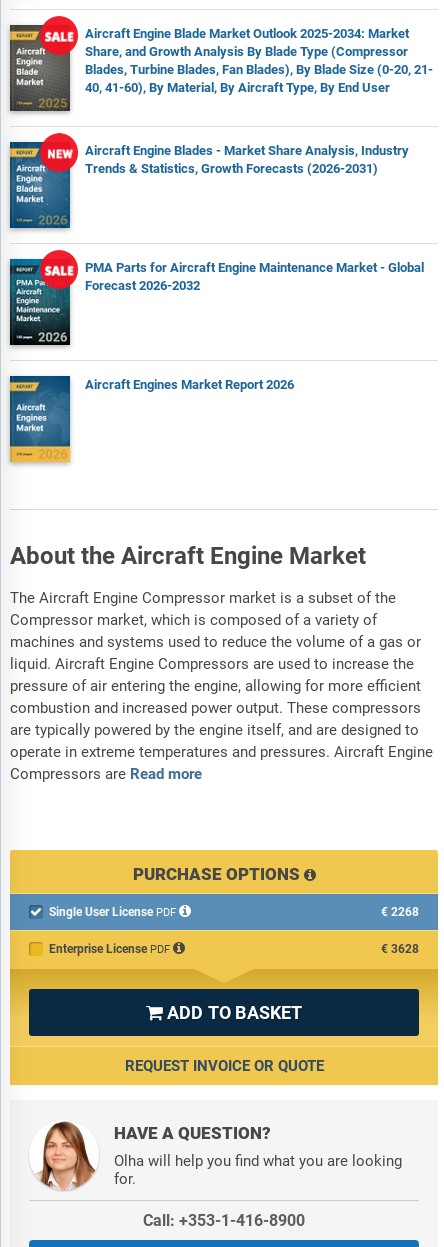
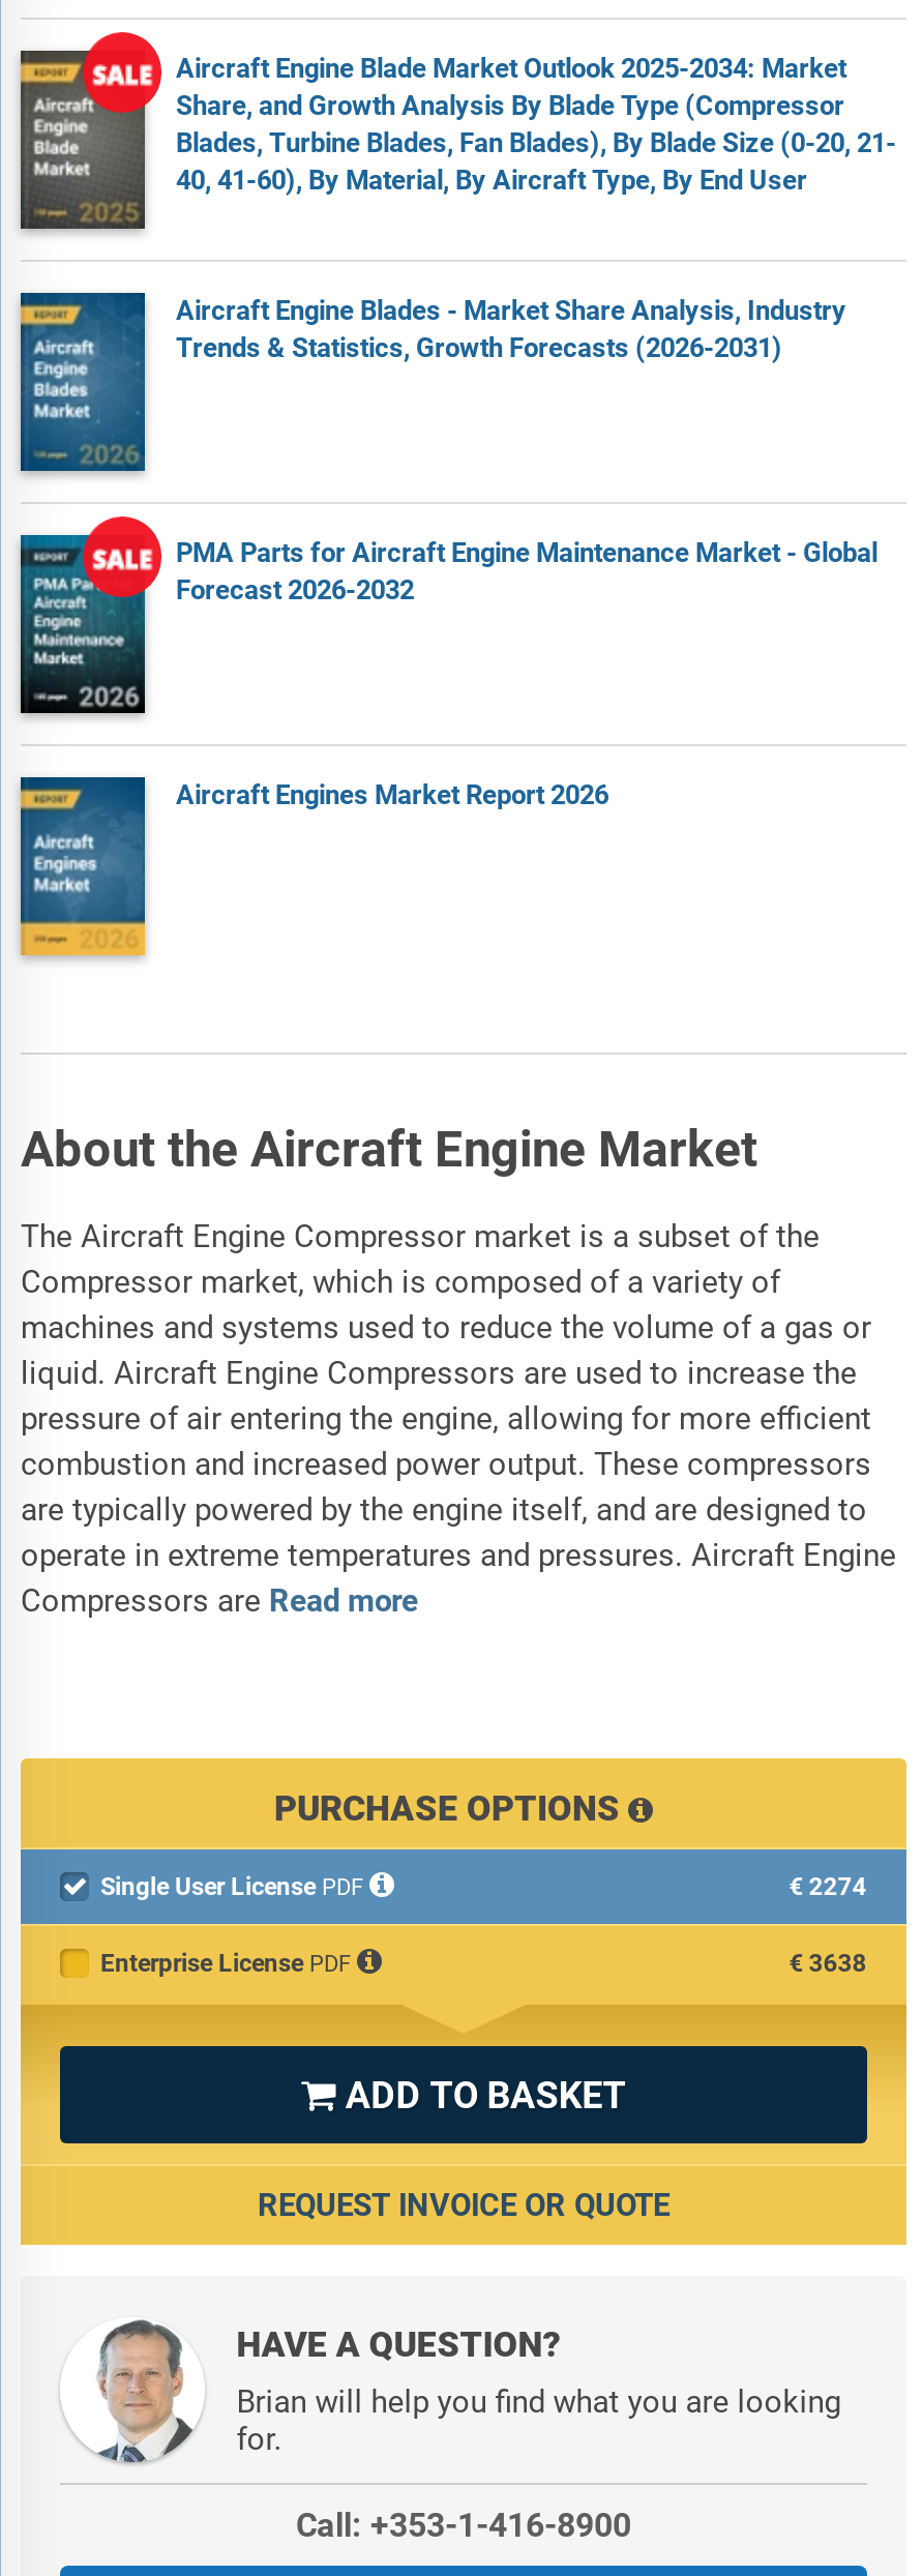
- [image]
+ [image]

- €2268
+ €2274

- €3628
+ €3638

- [image]
- Olha will help you find what you are looking
+ [image]
+ Brian will help you find what you are looking
